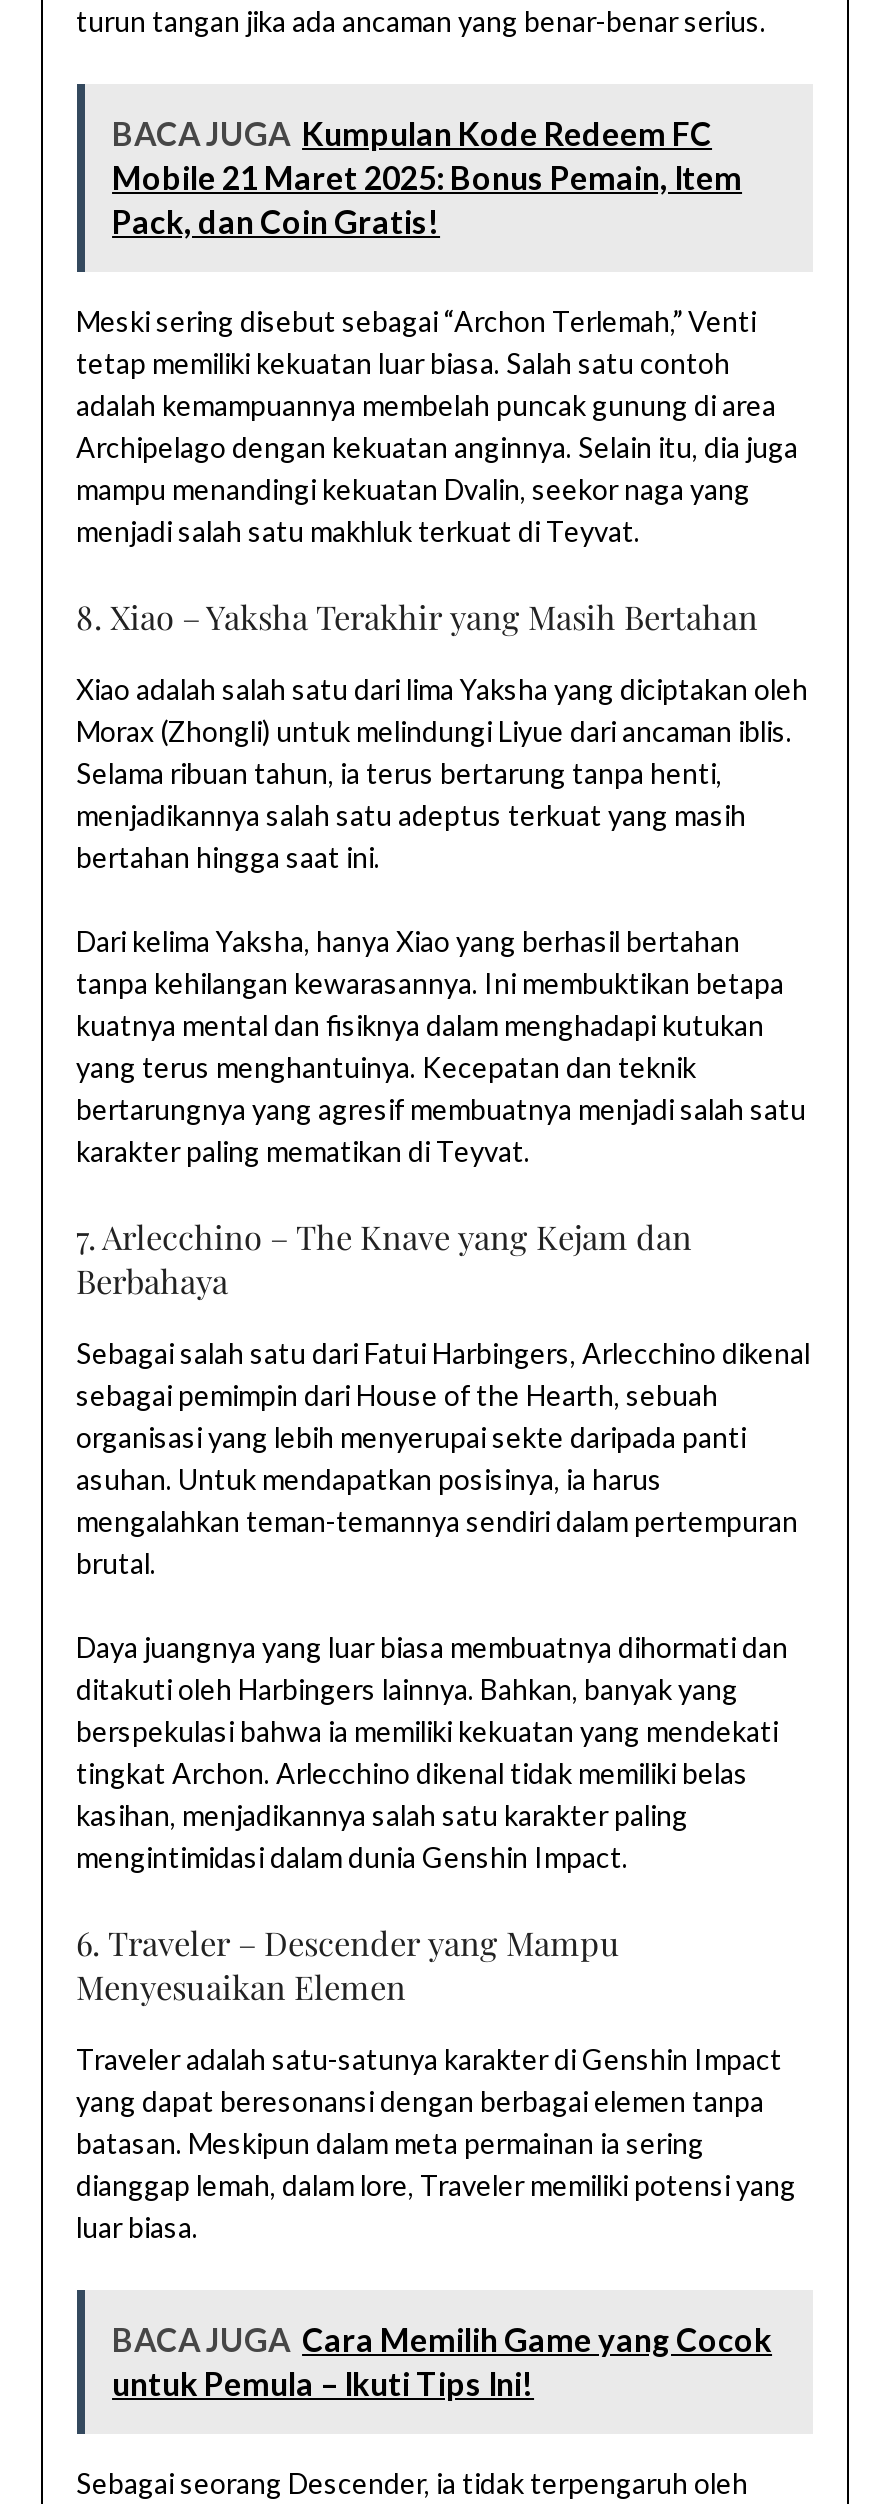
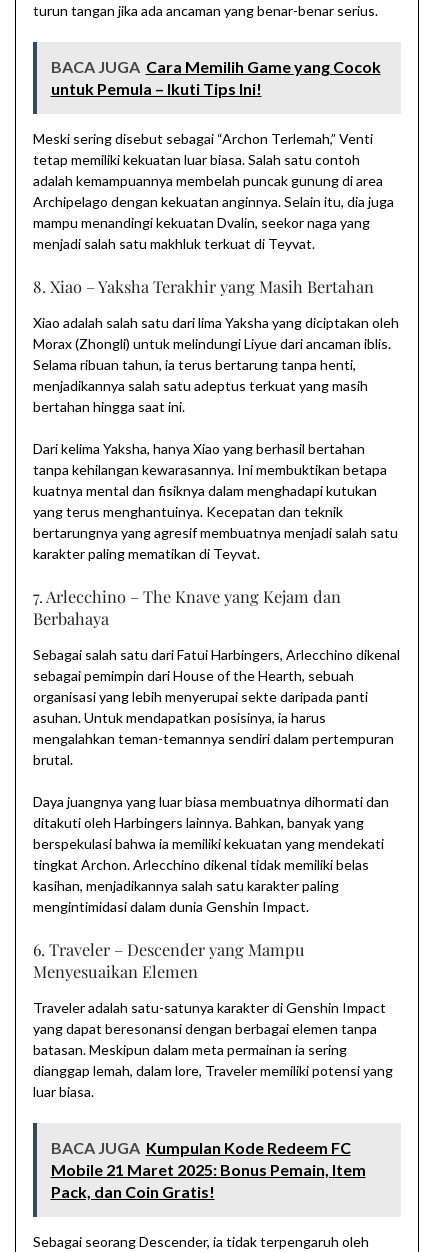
moved down: BACA JUGA Kumpulan Kode Redeem FC | Mobile 21 Maret 2025: Bonus Pemain, Item | Pack, dan Coin Gratis!

moved up: Meski sering disebut sebagai “Archon Terlemah,” Venti | tetap memiliki kekuatan luar biasa. Salah satu contoh | adalah kemampuannya membelah puncak gunung di area | ... | dianggap lemah, dalam lore, Traveler memiliki potensi yang | luar biasa.

moved up: BACA JUGA Cara Memilih Game yang Cocok | untuk Pemula – Ikuti Tips Ini!
